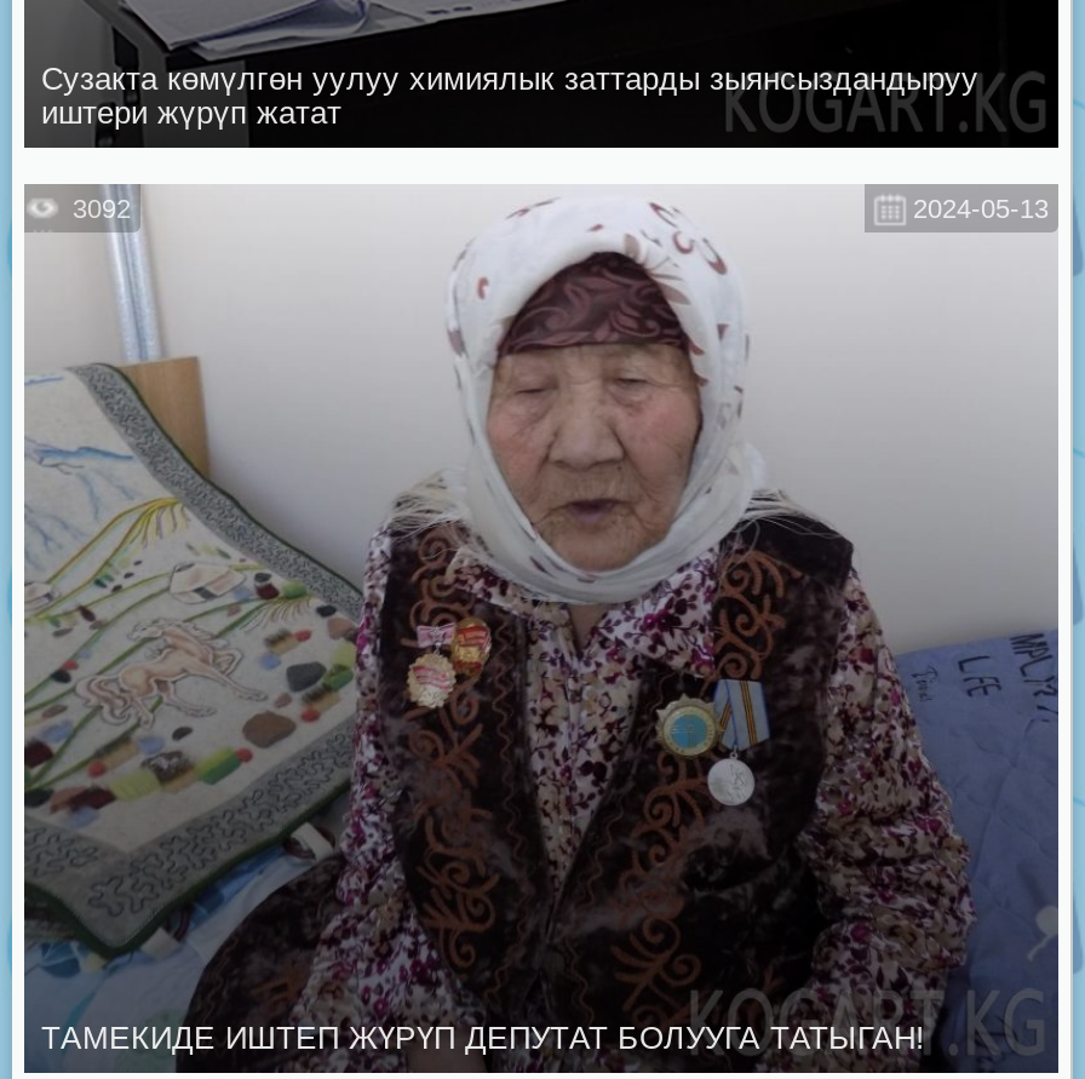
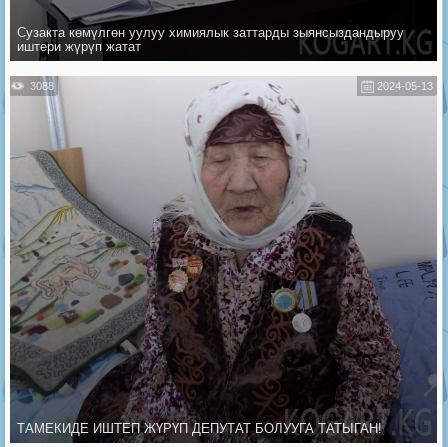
- 3092
+ 3088
